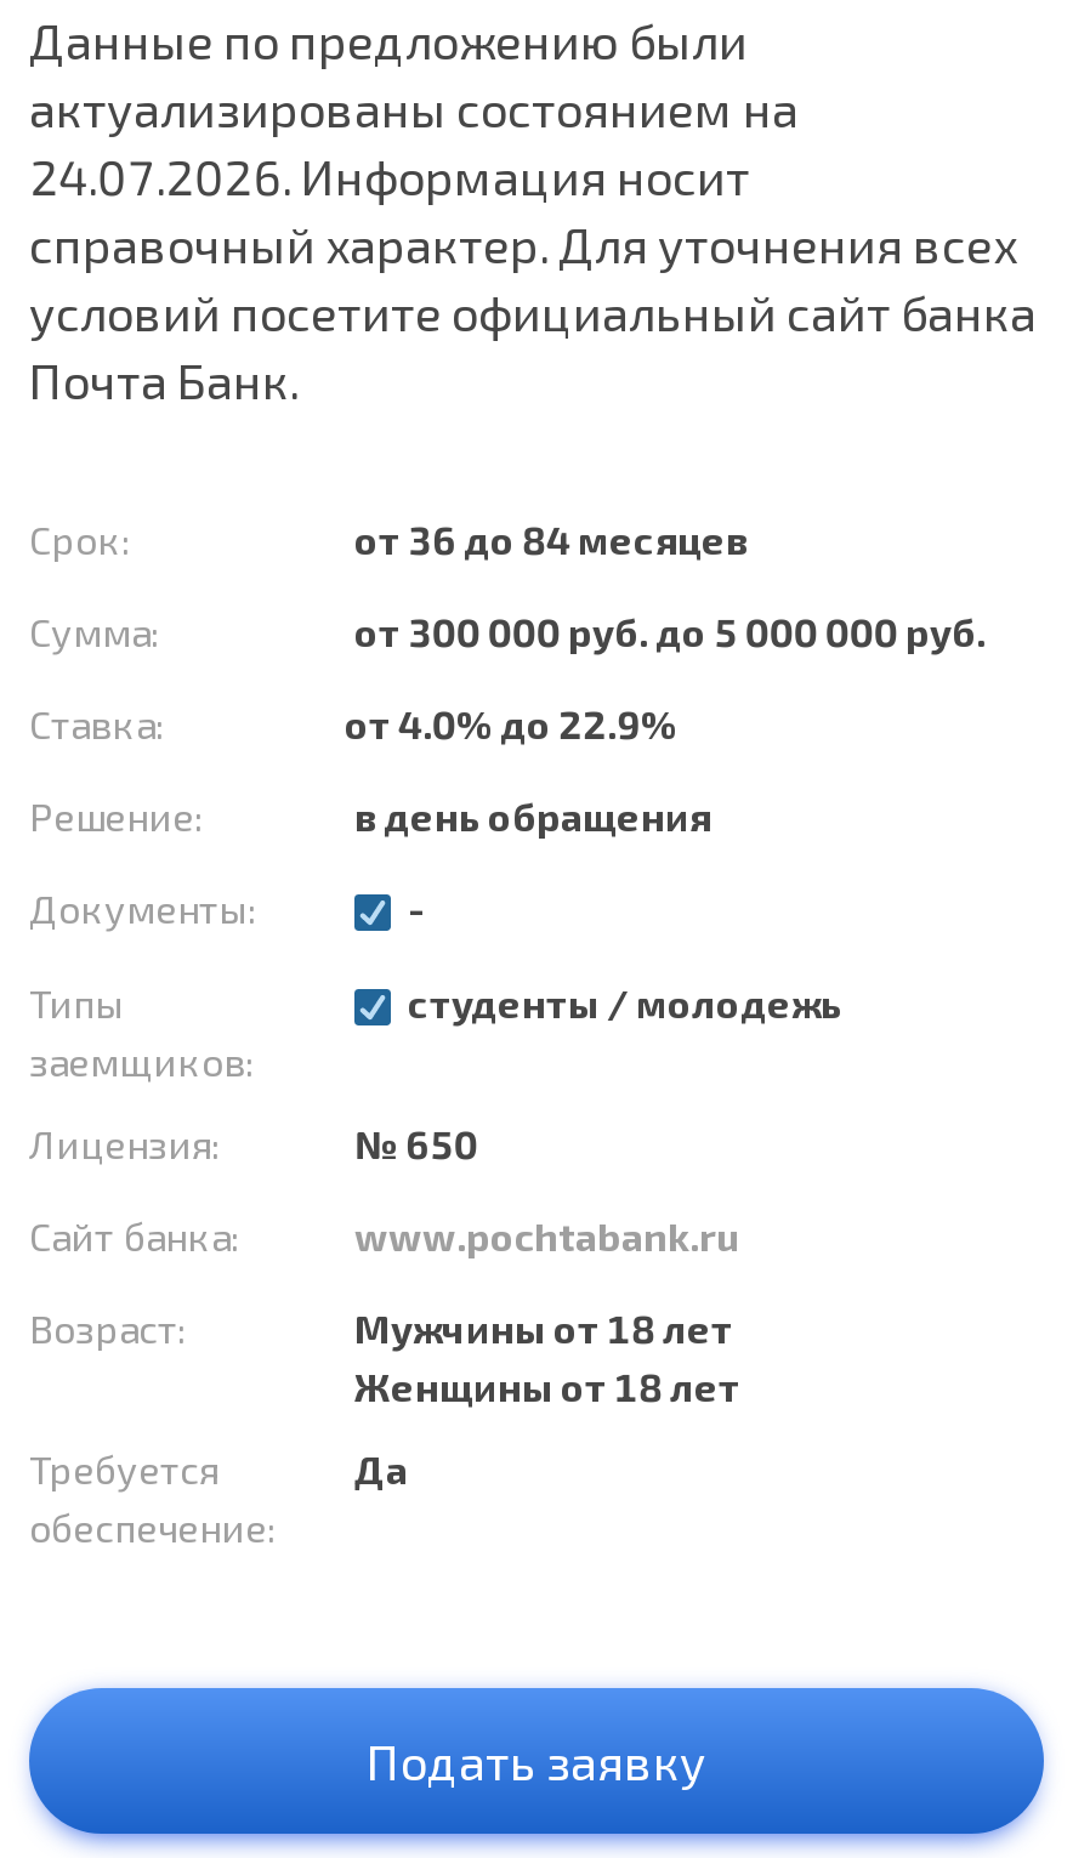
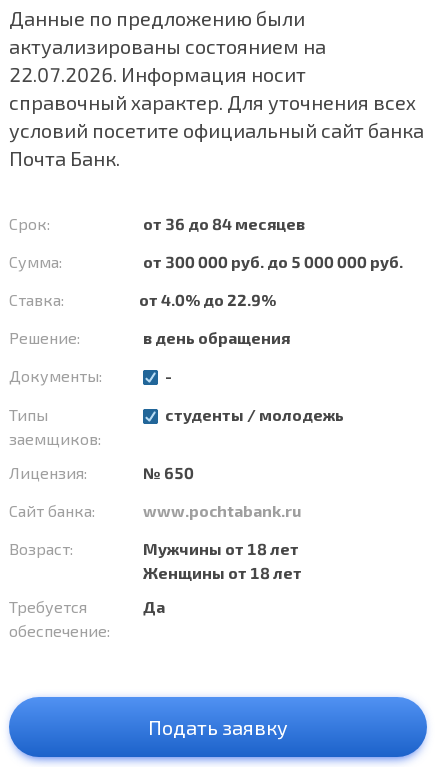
- 24.07.2026. Информация носит
+ 22.07.2026. Информация носит
